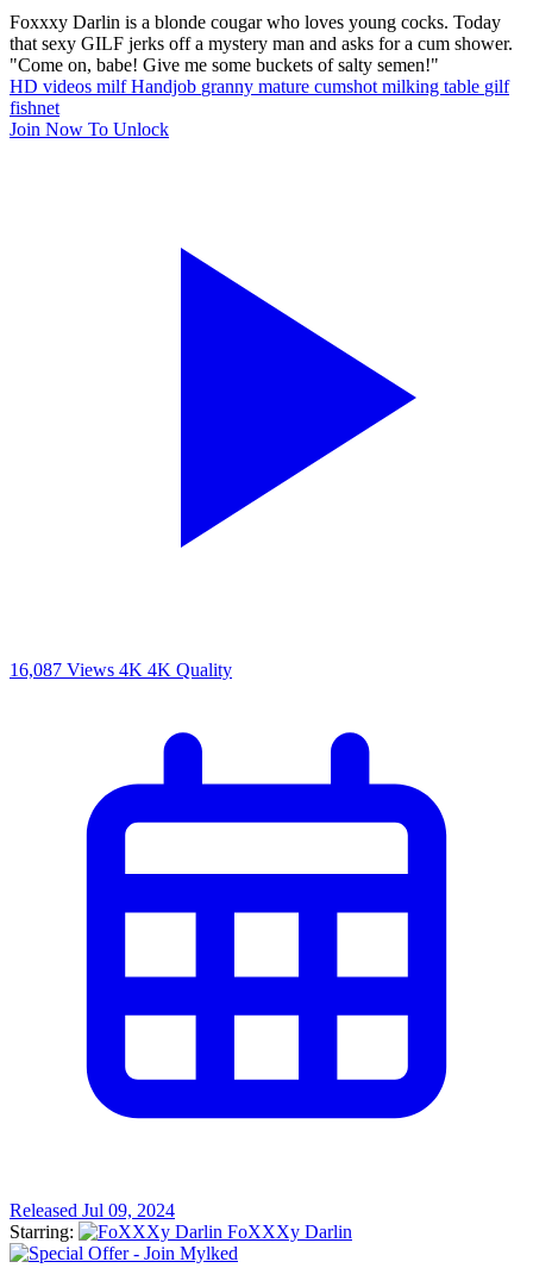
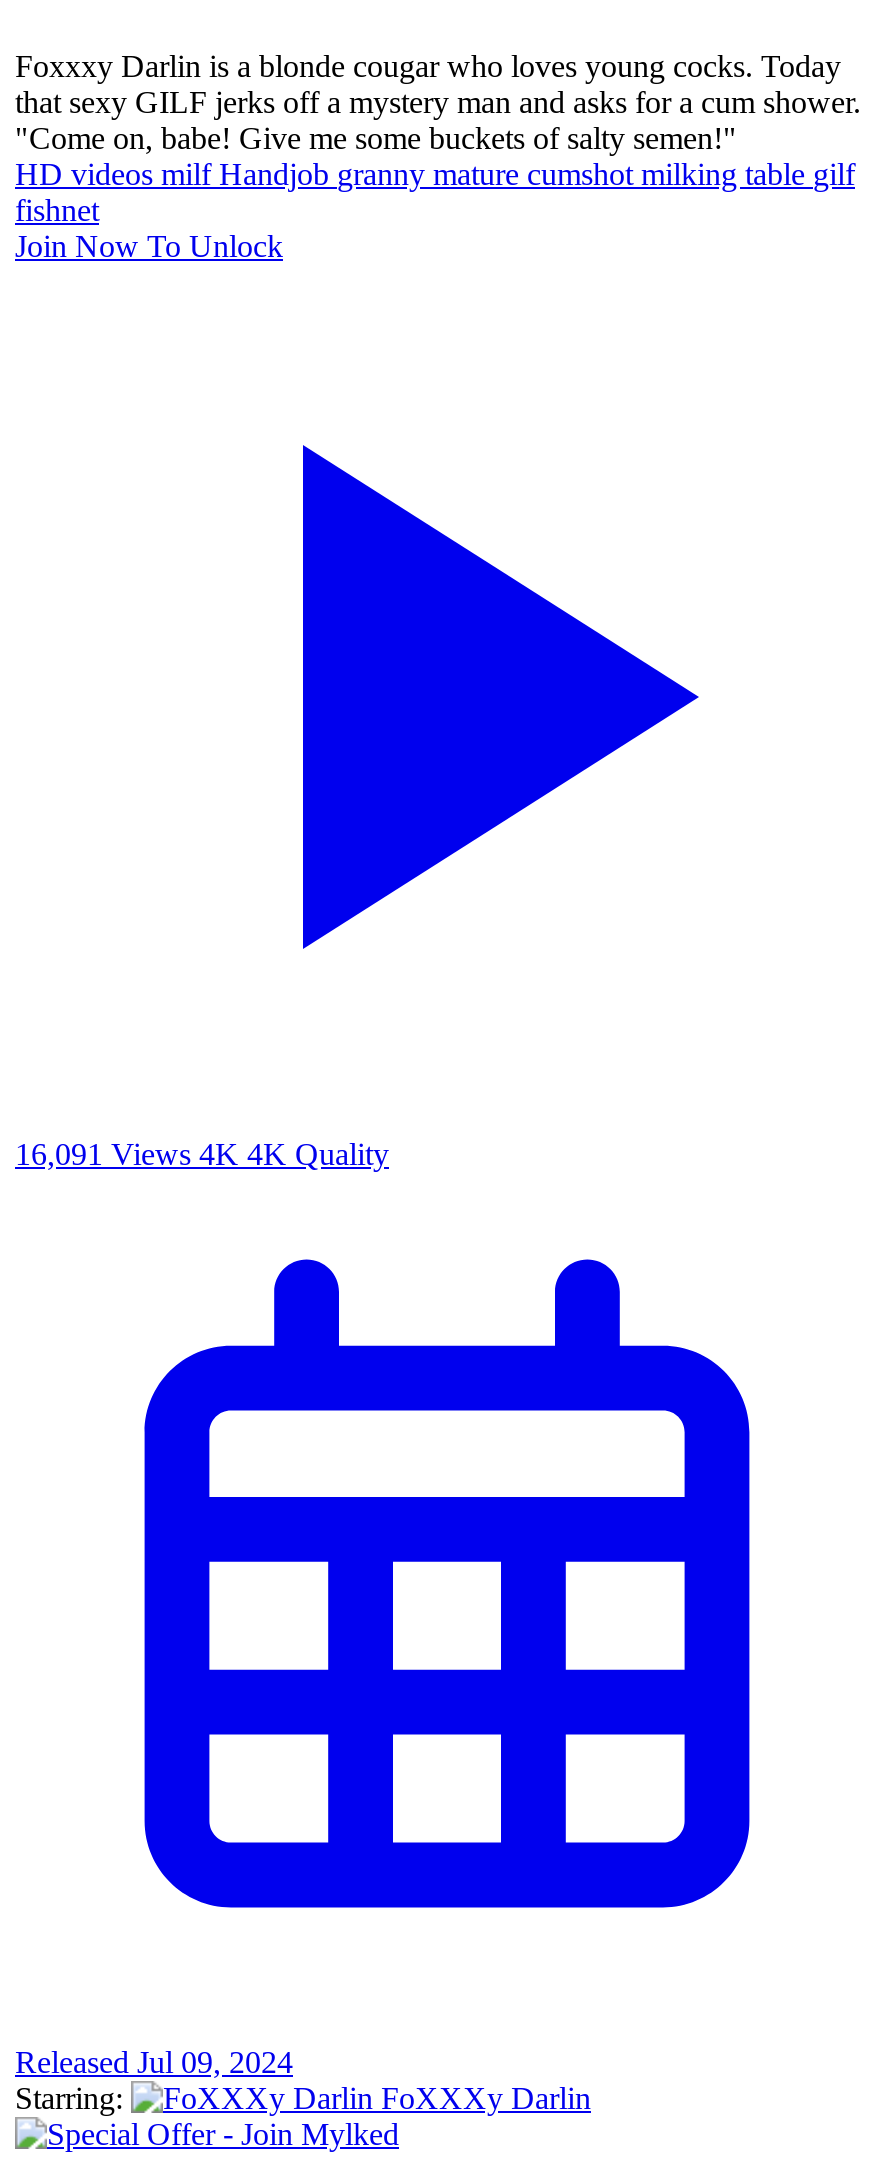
- 16,087 Views 4K 4K Quality
+ 16,091 Views 4K 4K Quality
